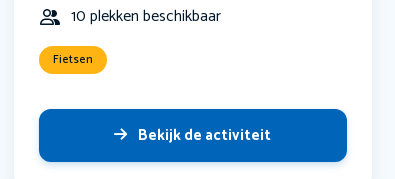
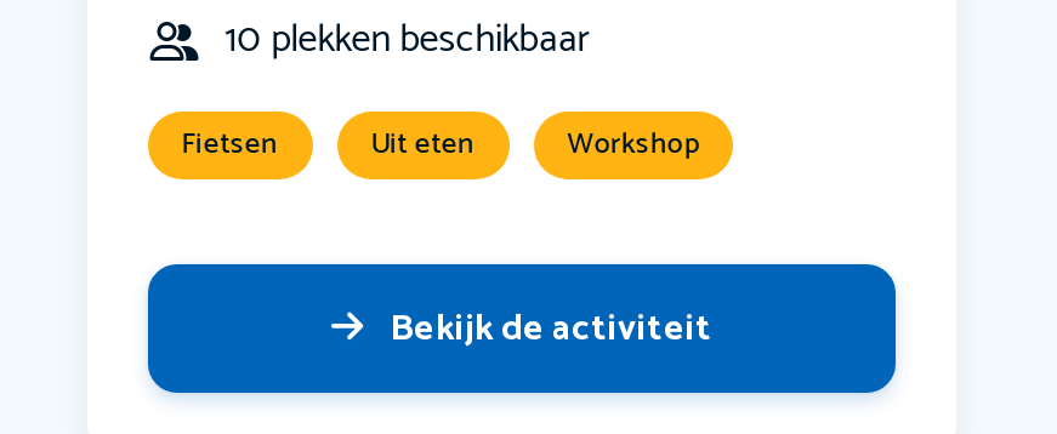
+ Uit eten
+ Workshop
